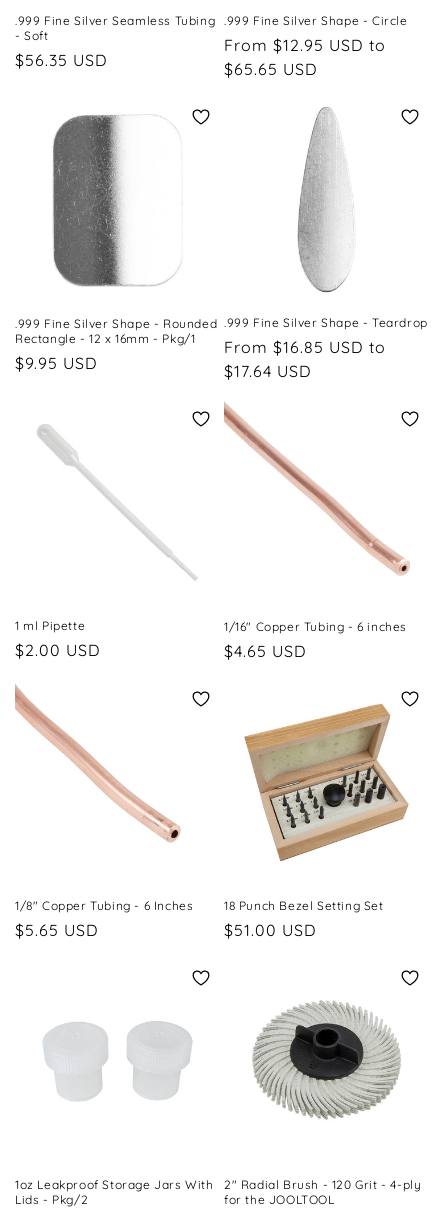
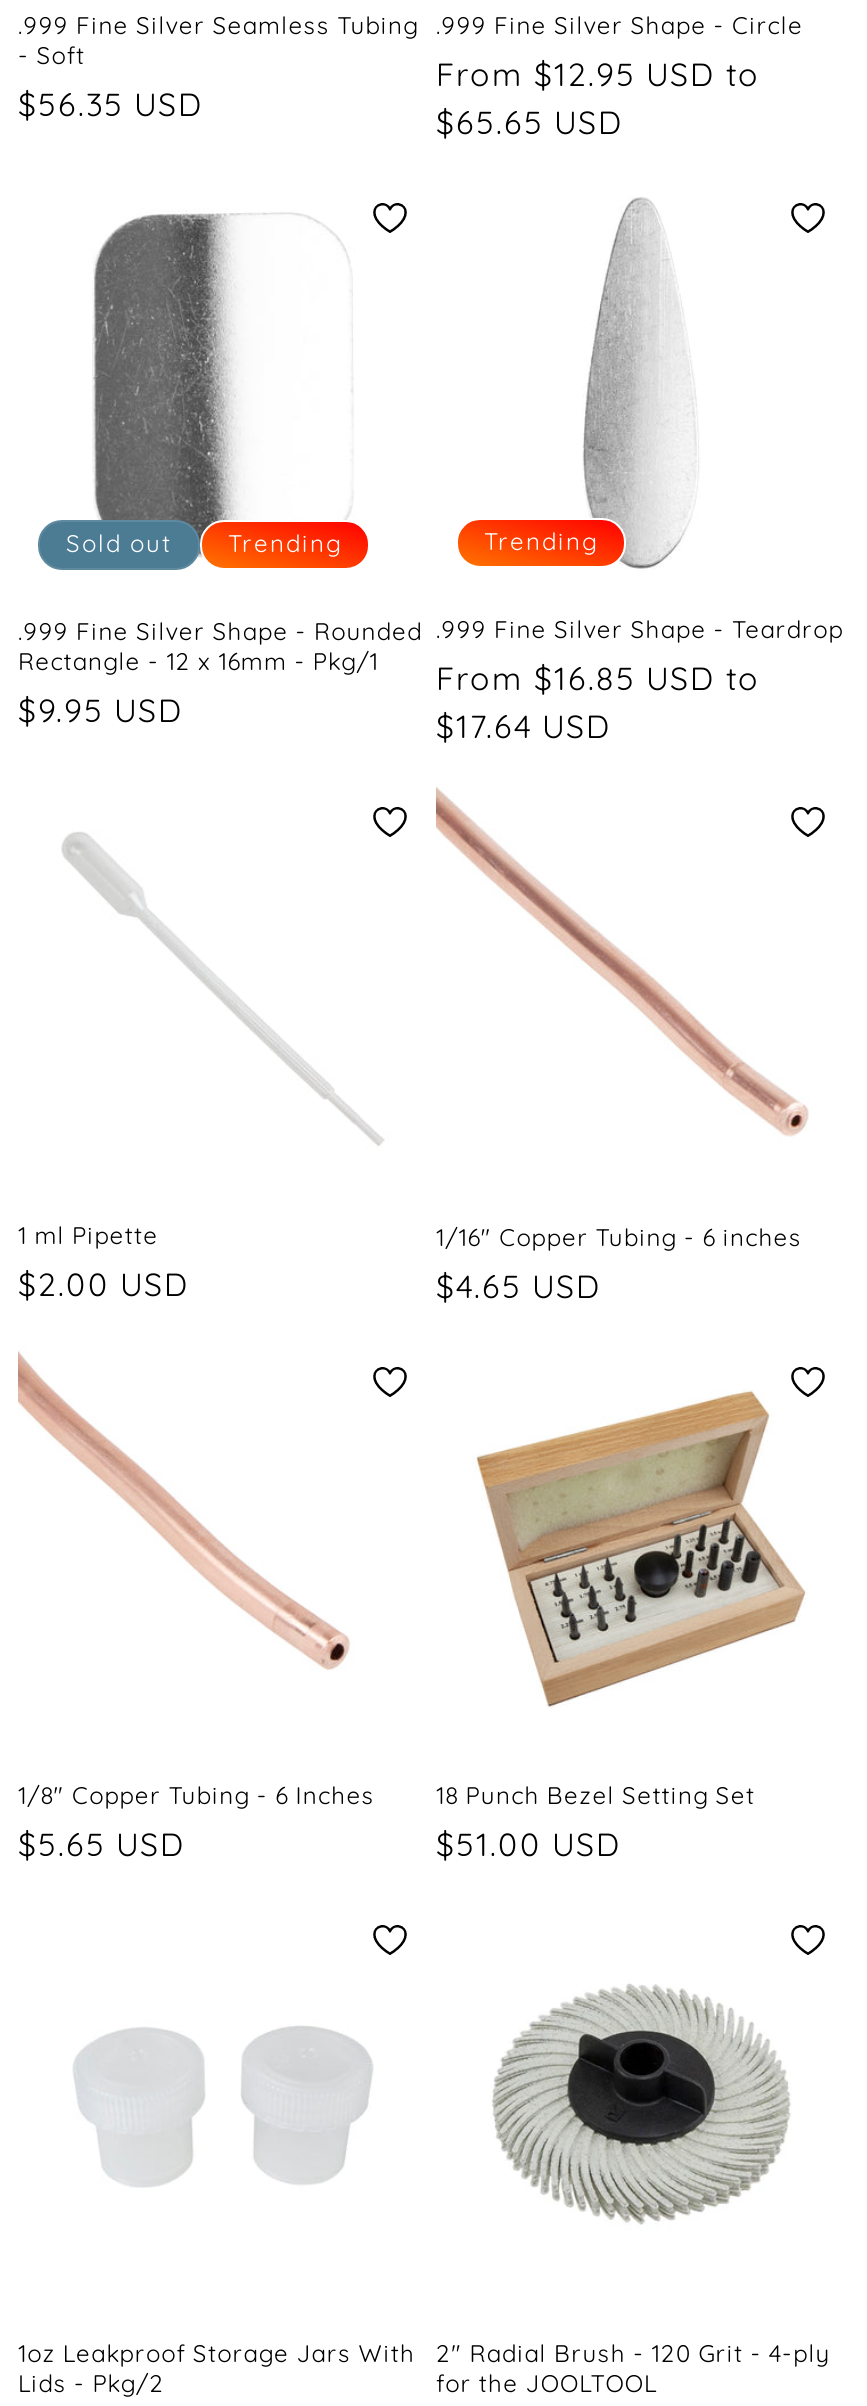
+ Sold out
+ Trending

+ Trending
